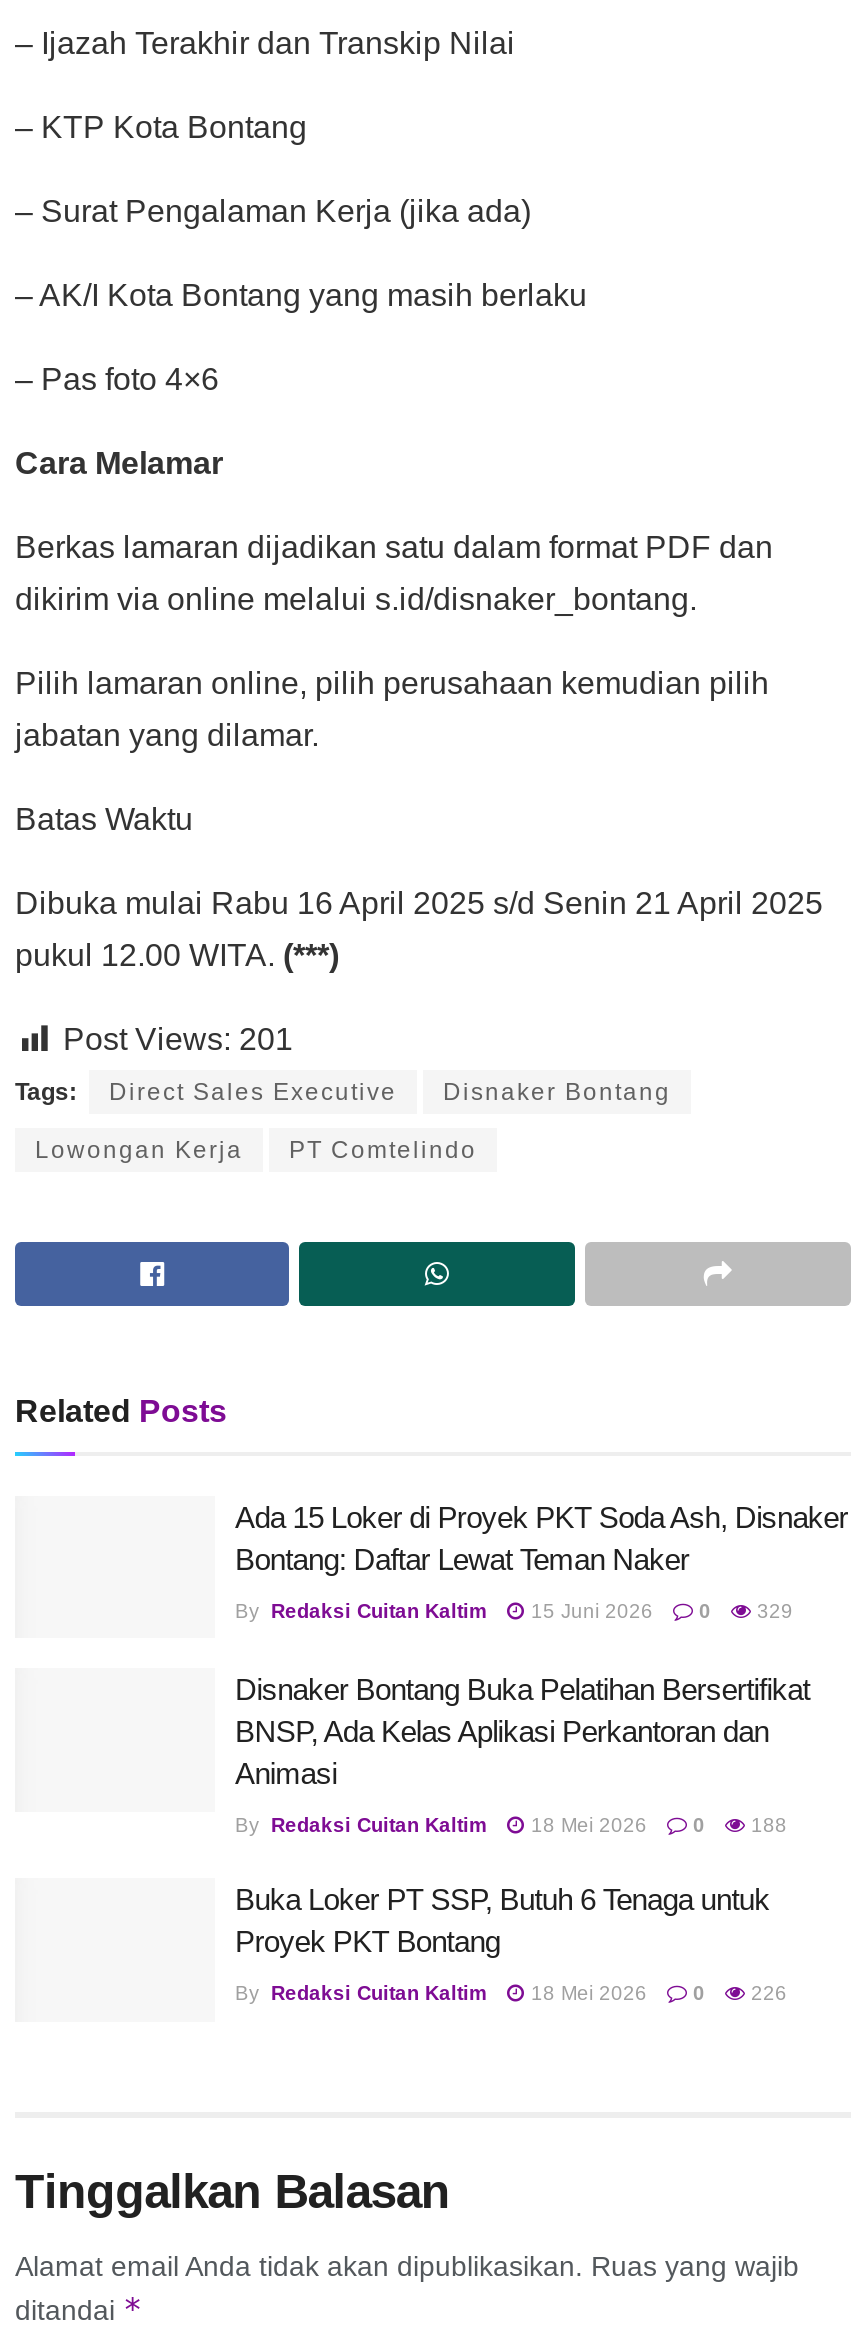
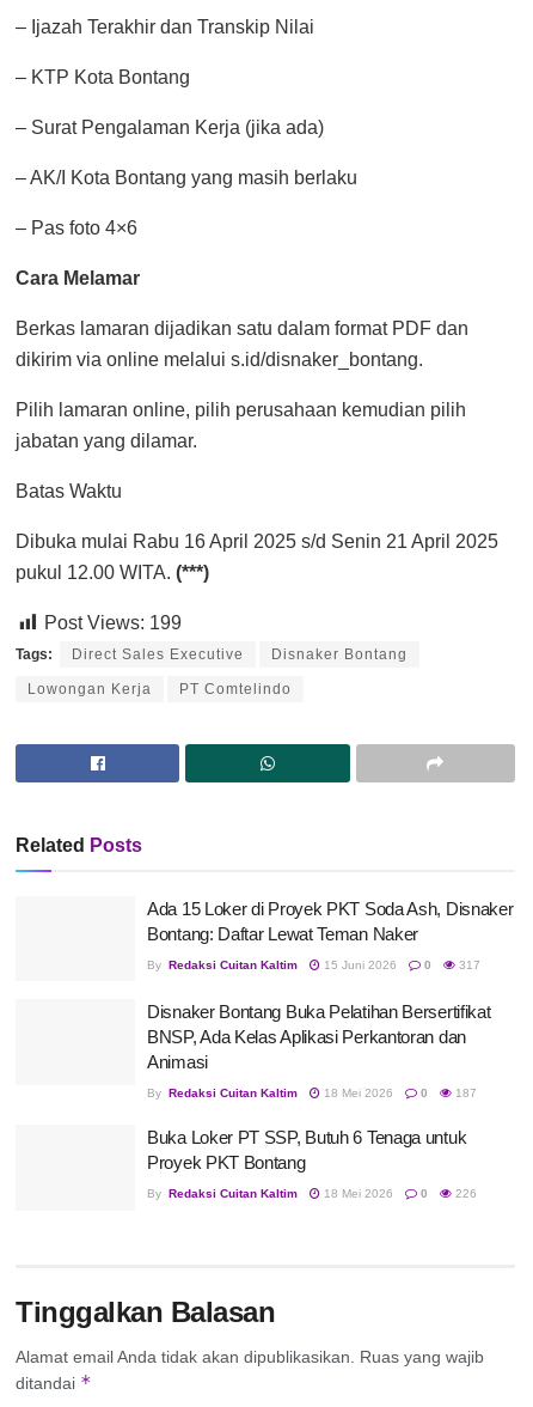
- Post Views: 201
+ Post Views: 199

- By Redaksi Cuitan Kaltim 15 Juni 2026 0 329
+ By Redaksi Cuitan Kaltim 15 Juni 2026 0 317

- By Redaksi Cuitan Kaltim 18 Mei 2026 0 188
+ By Redaksi Cuitan Kaltim 18 Mei 2026 0 187
